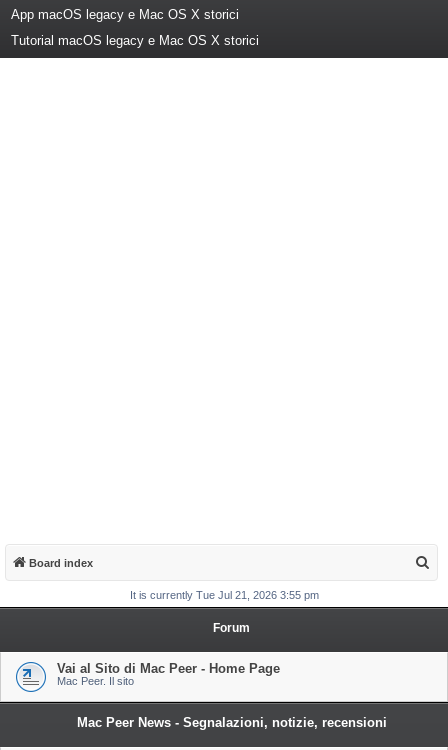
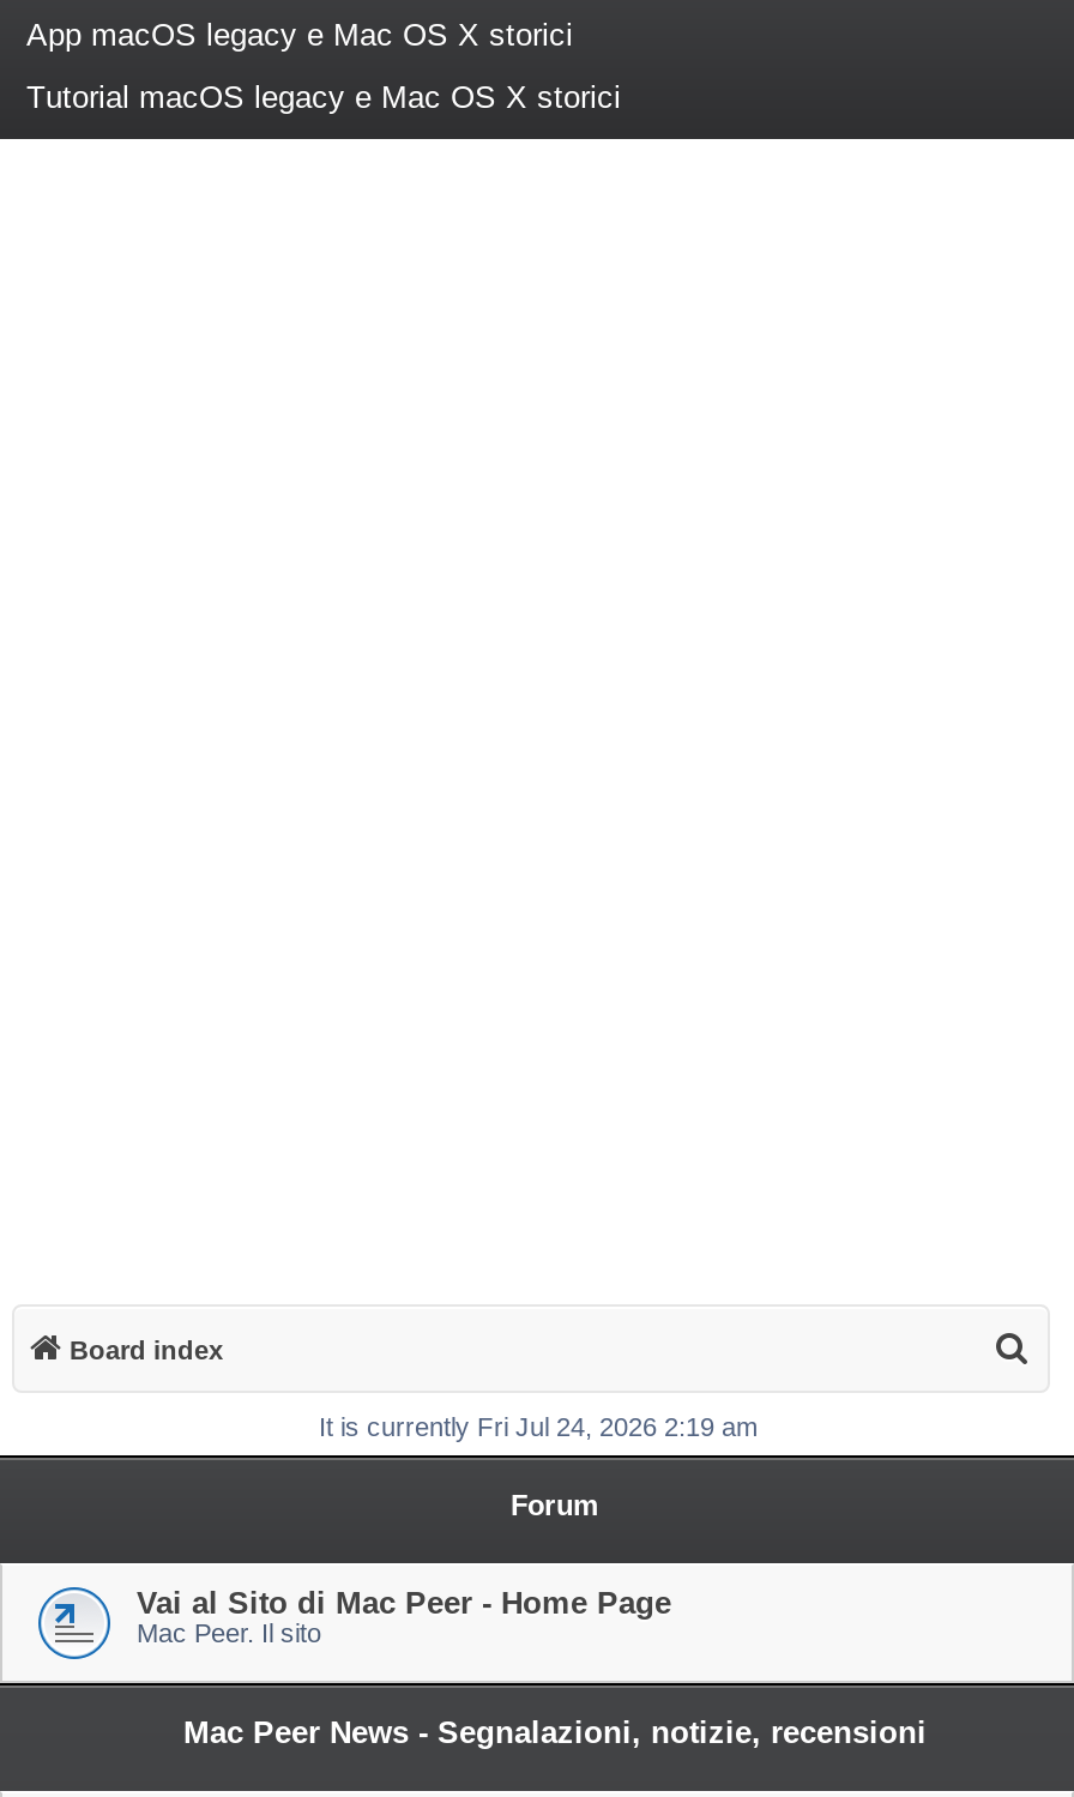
- It is currently Tue Jul 21, 2026 3:55 pm
+ It is currently Fri Jul 24, 2026 2:19 am
